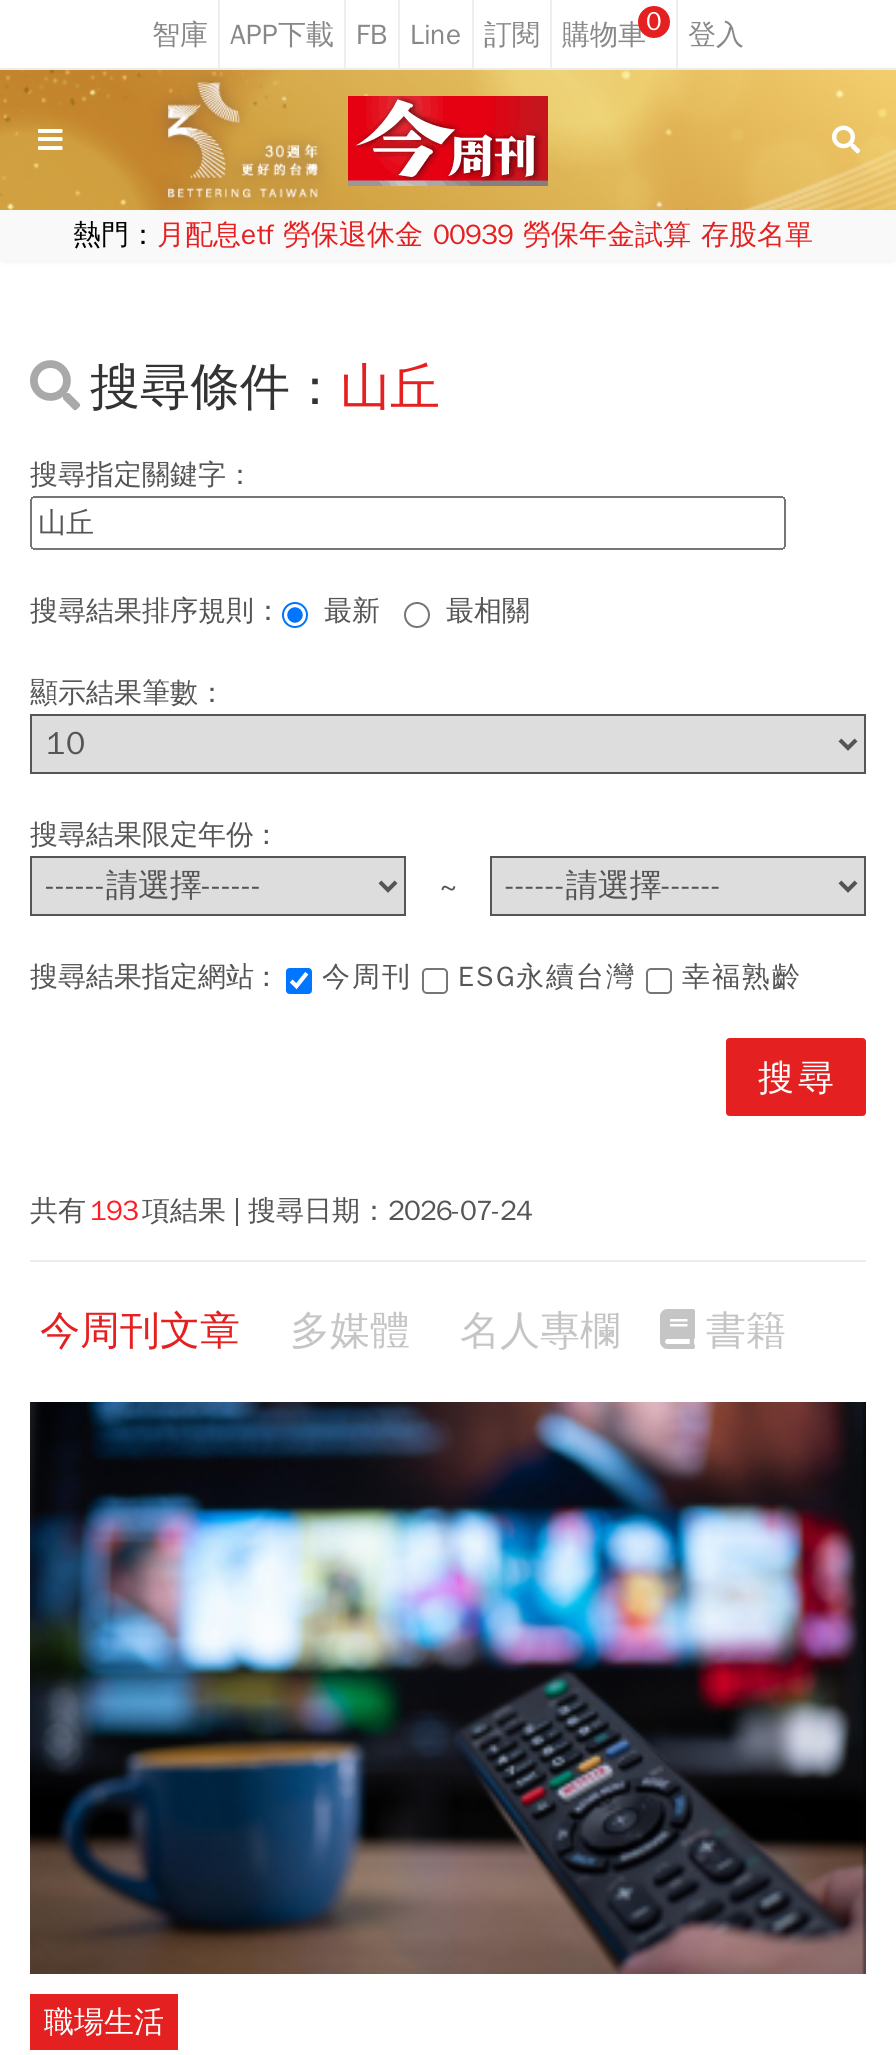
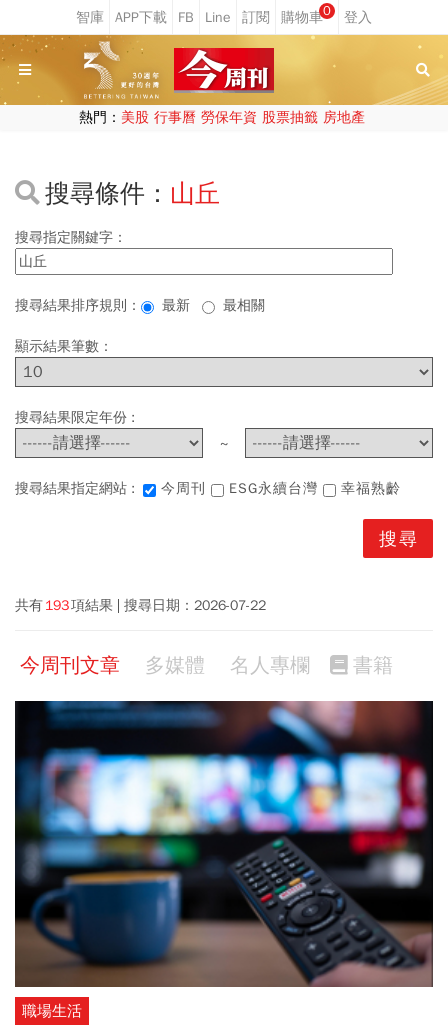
- 熱門：月配息etf 勞保退休金 00939 勞保年金試算 存股名單
+ 熱門：美股 行事曆 勞保年資 股票抽籤 房地產

- 共有 193 項結果 搜尋日期：2026-07-24
+ 共有 193 項結果 搜尋日期：2026-07-22
